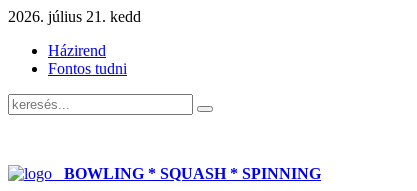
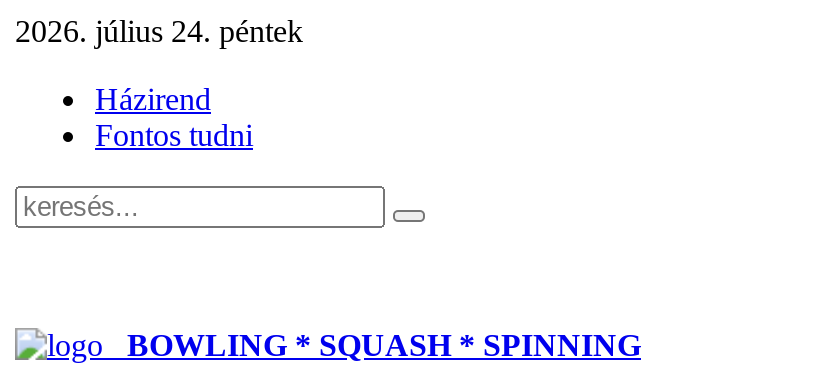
- 2026. július 21. kedd
+ 2026. július 24. péntek
